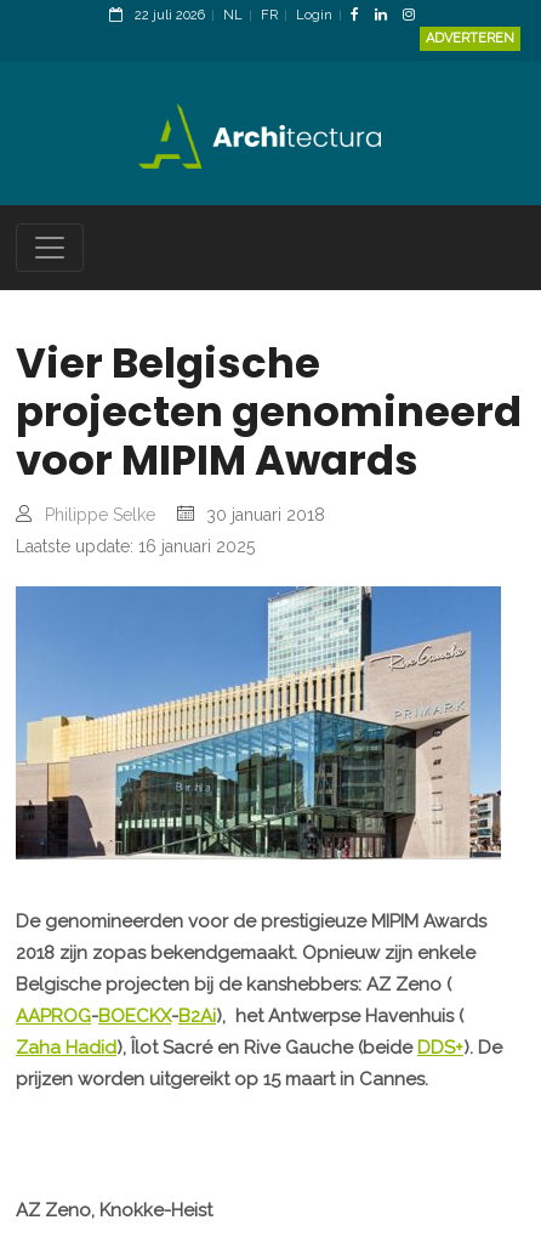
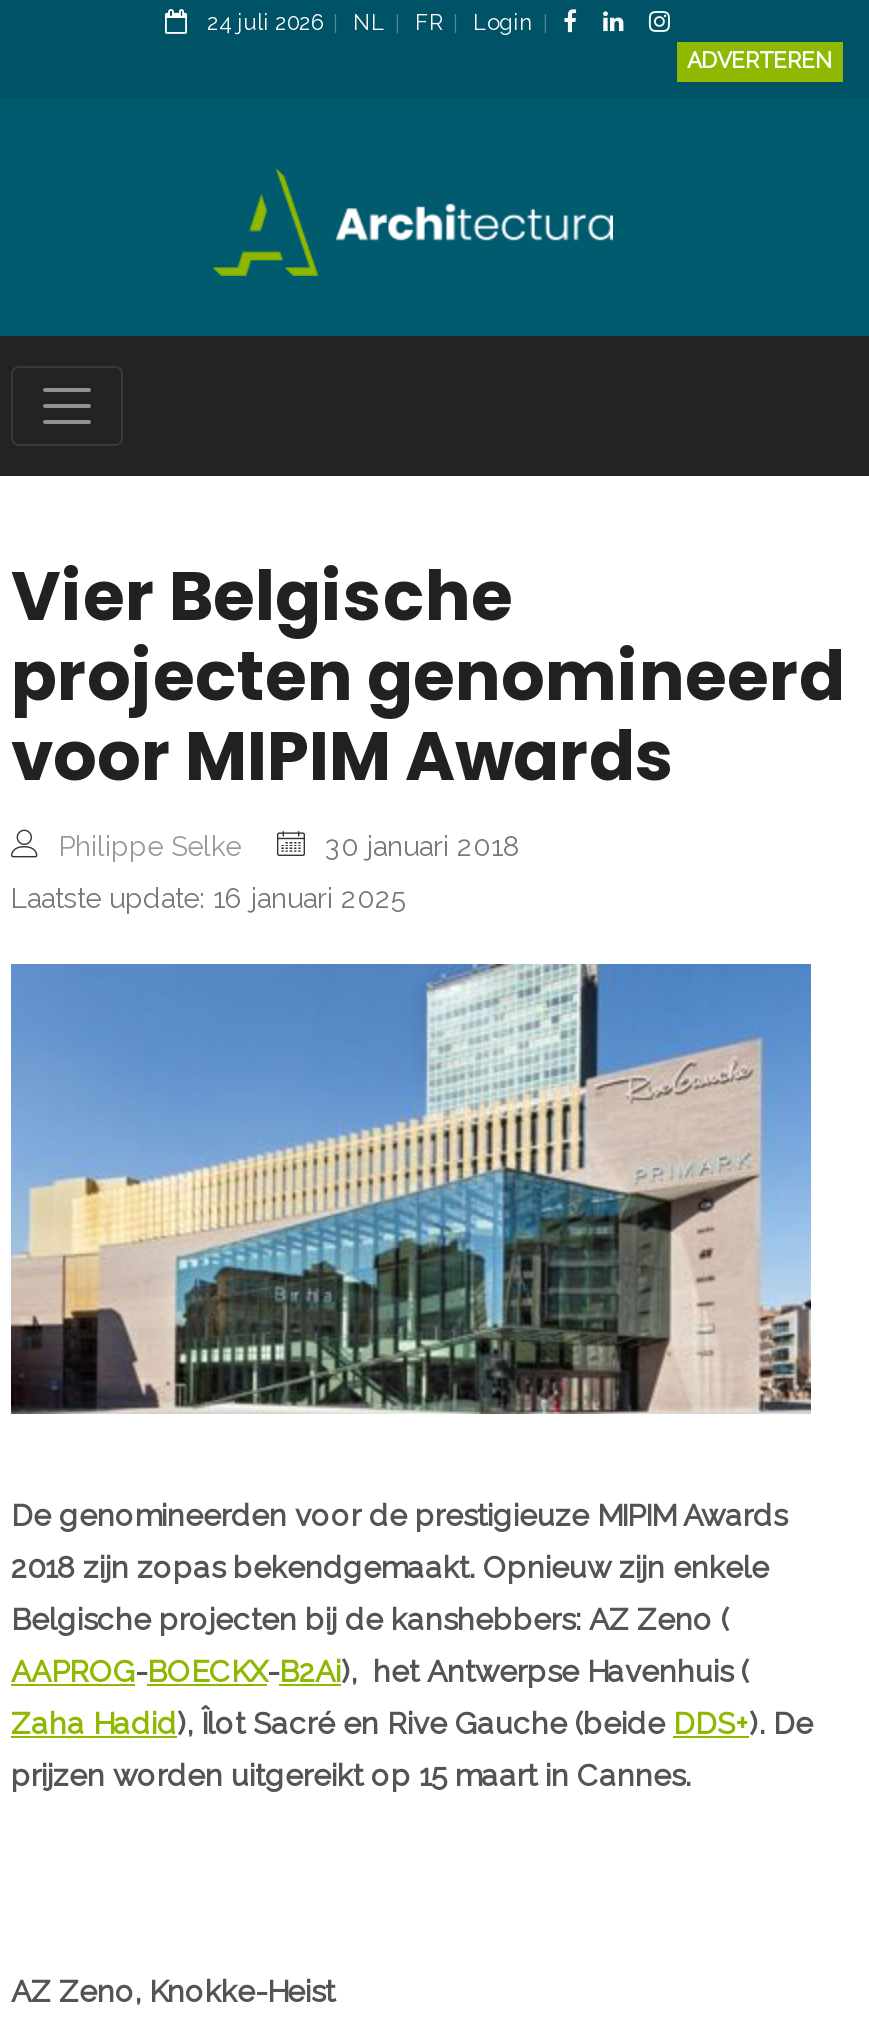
- 22 juli 2026 NL FR Login
+ 24 juli 2026 NL FR Login
